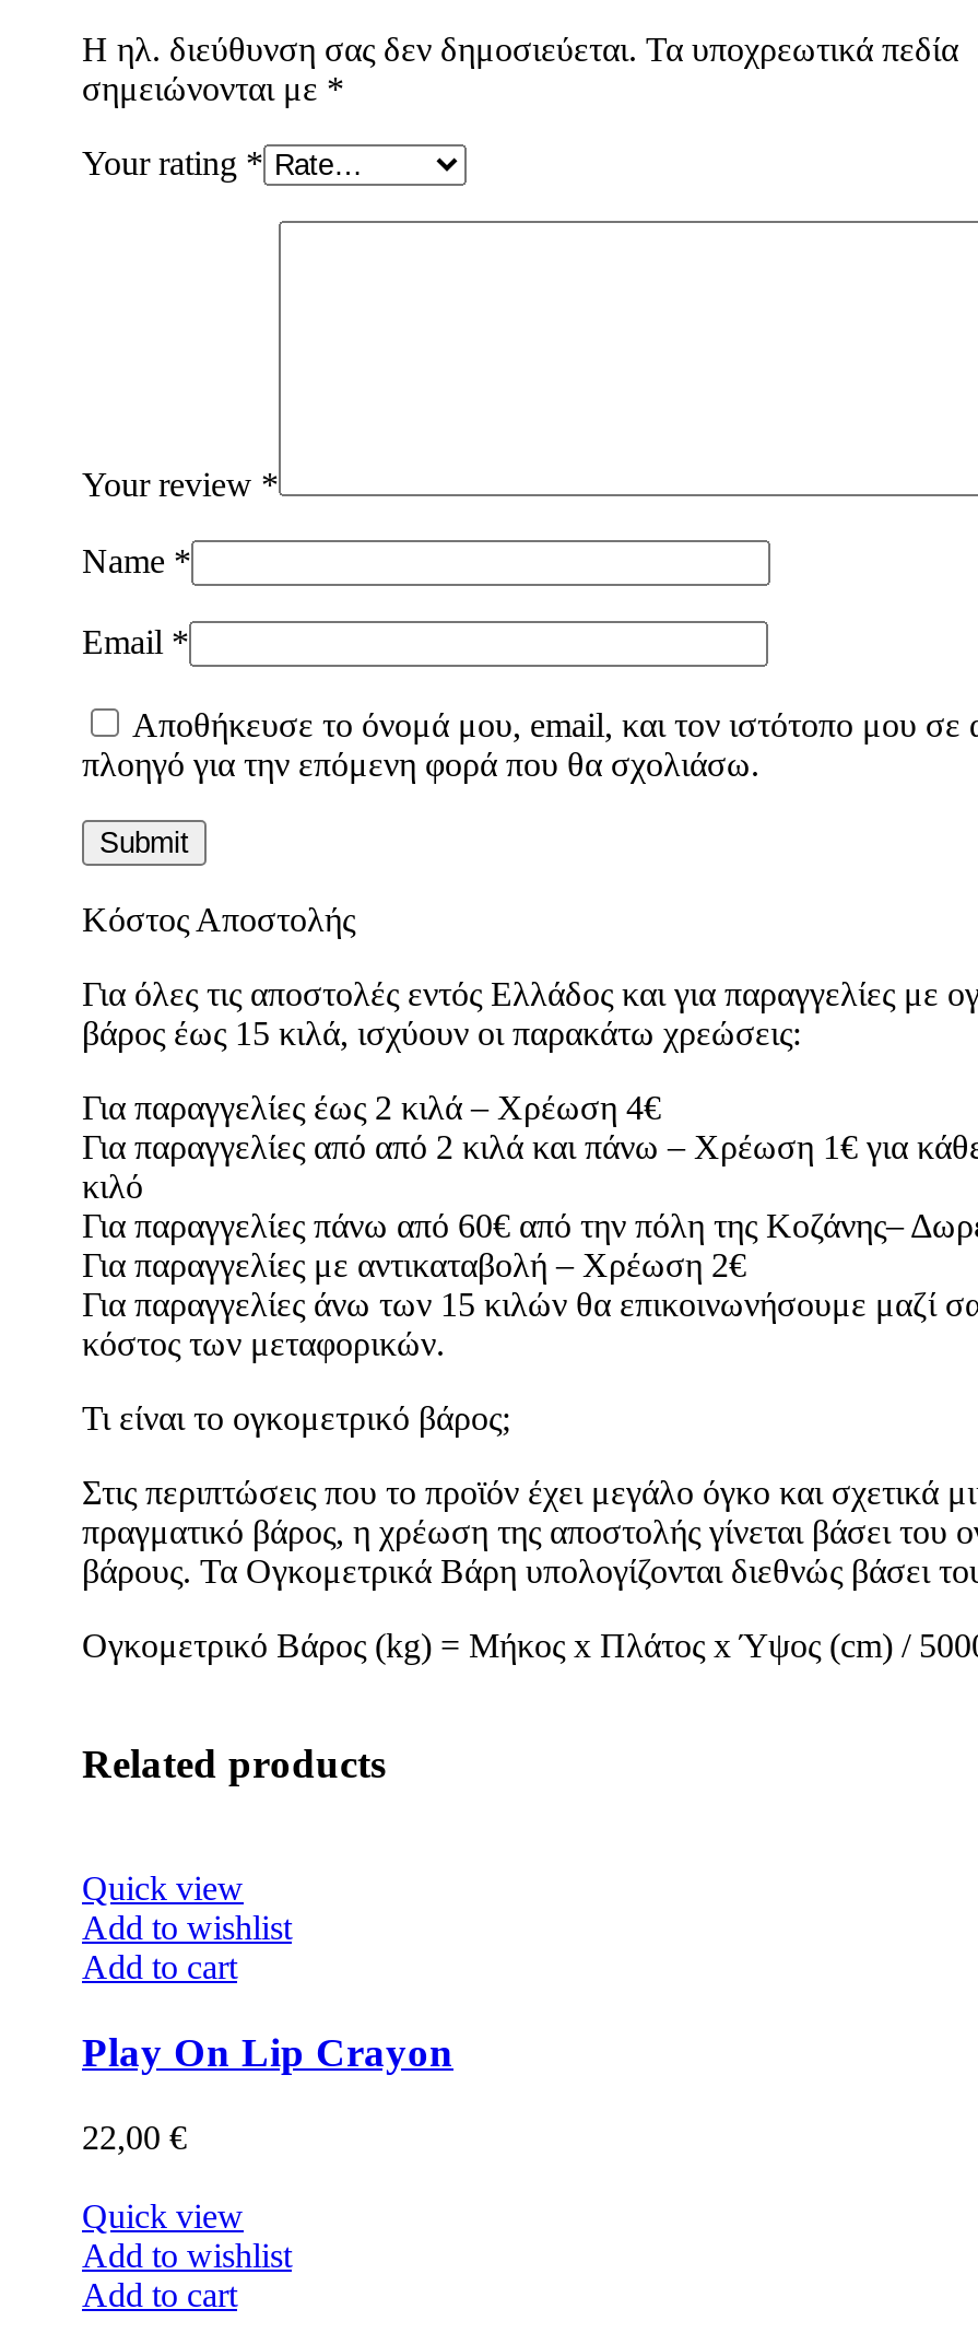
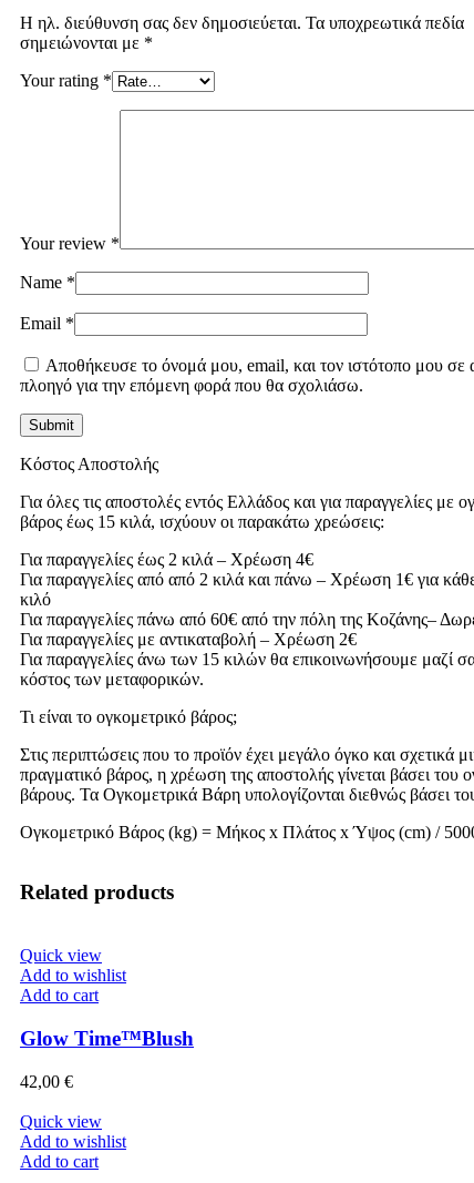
- Play On Lip Crayon
+ Glow Time™Blush

- 22,00 €
+ 42,00 €
